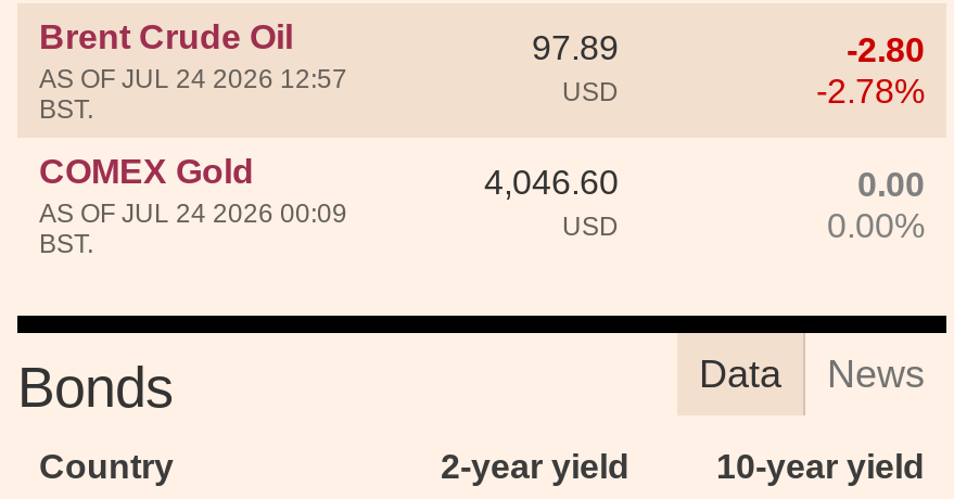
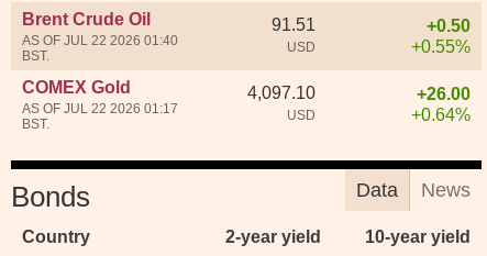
- 97.89
+ 91.51

- -2.80
+ +0.50

- AS OF JUL 24 2026 12:57
+ AS OF JUL 22 2026 01:40

- -2.78%
+ +0.55%

- 4,046.60
+ 4,097.10

- 0.00
+ +26.00

- AS OF JUL 24 2026 00:09
+ AS OF JUL 22 2026 01:17

- 0.00%
+ +0.64%
